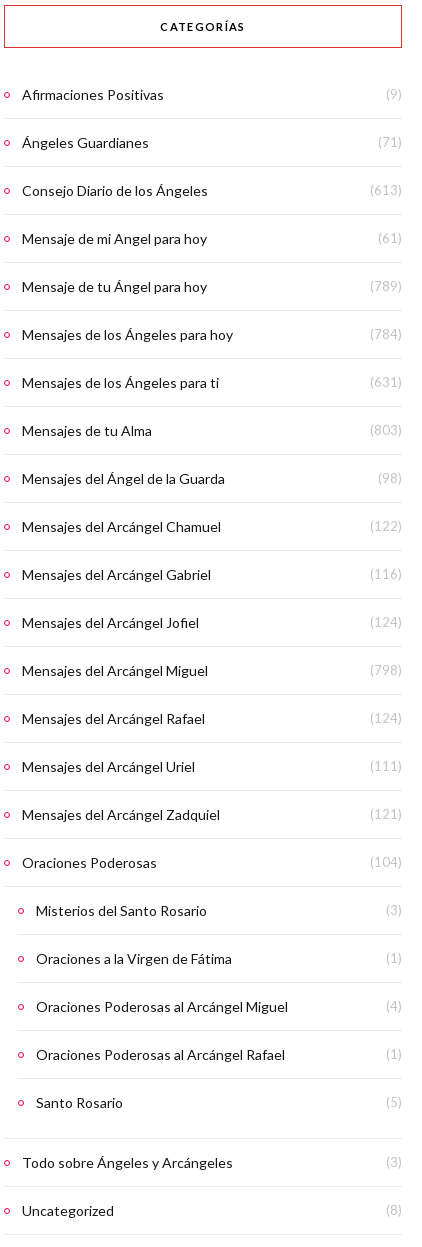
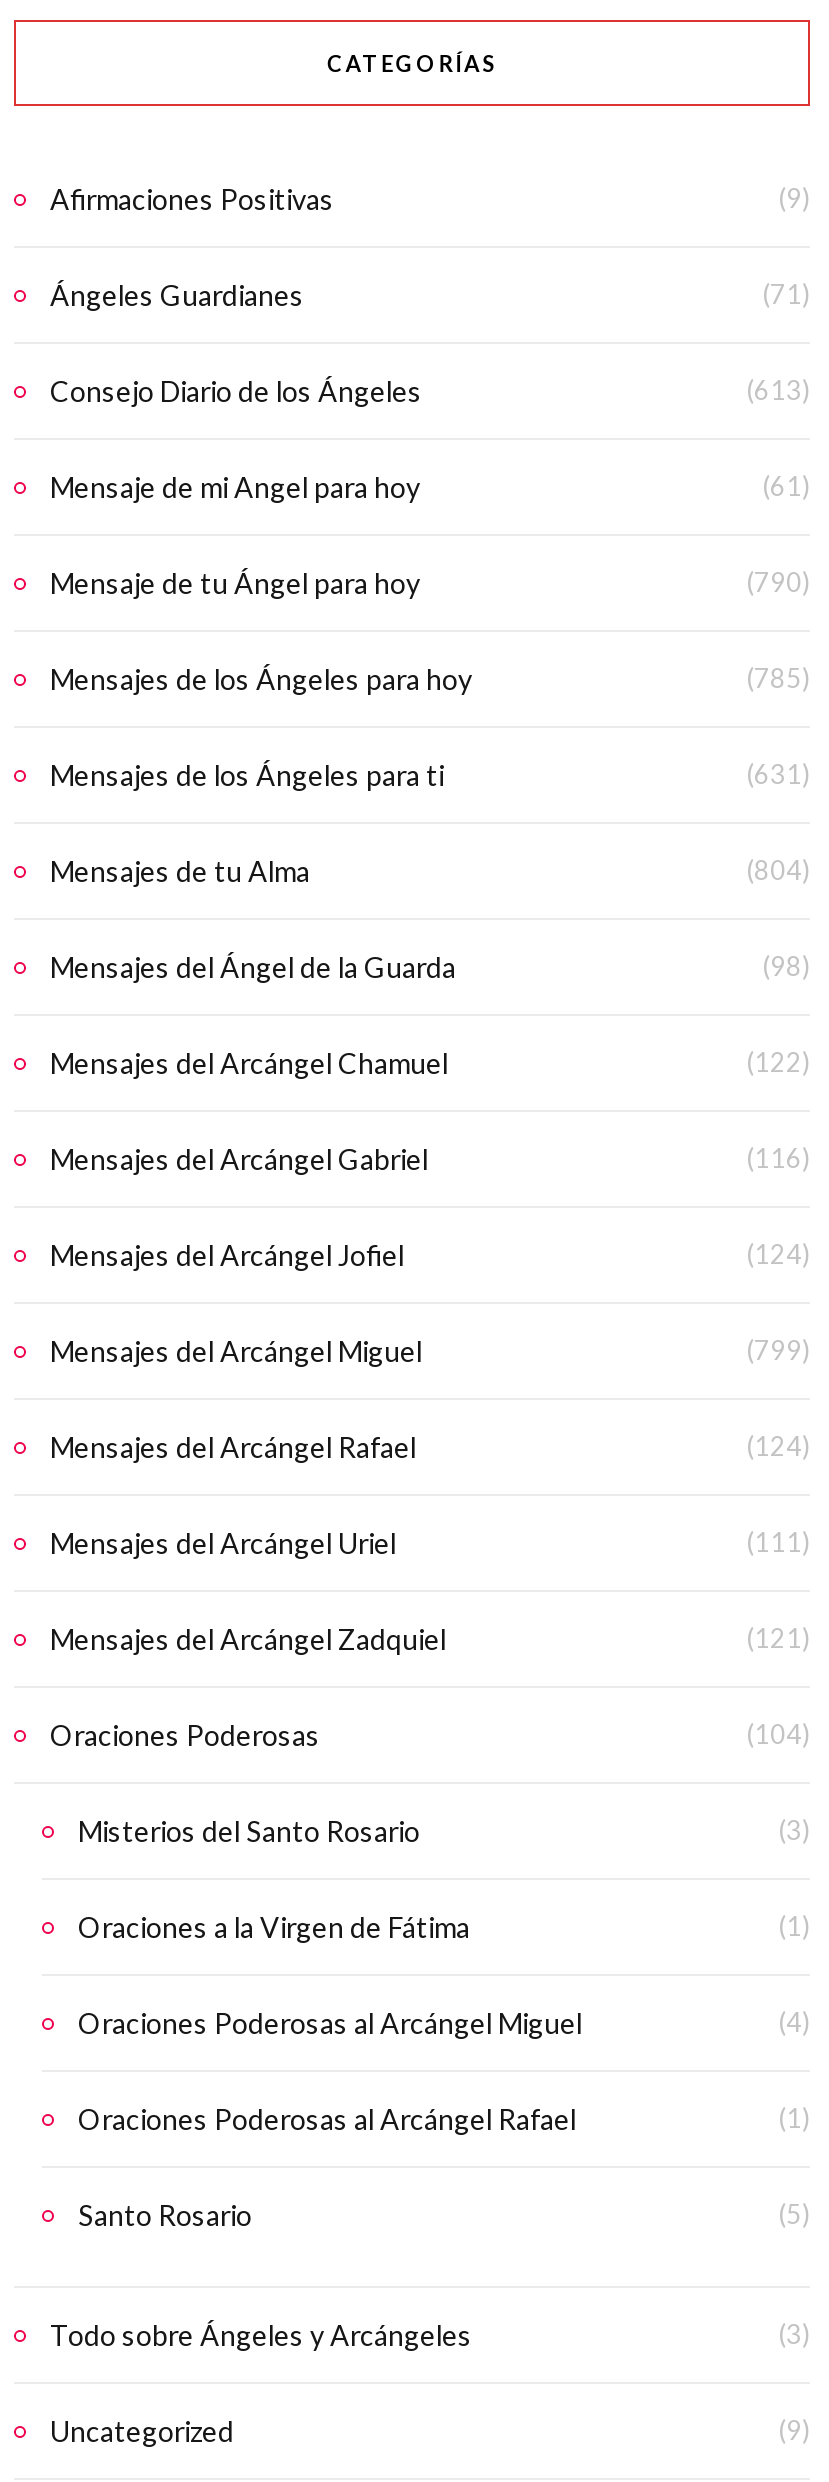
- (789)
+ (790)

- (784)
+ (785)

- (803)
+ (804)

- (798)
+ (799)

- (8)
+ (9)
